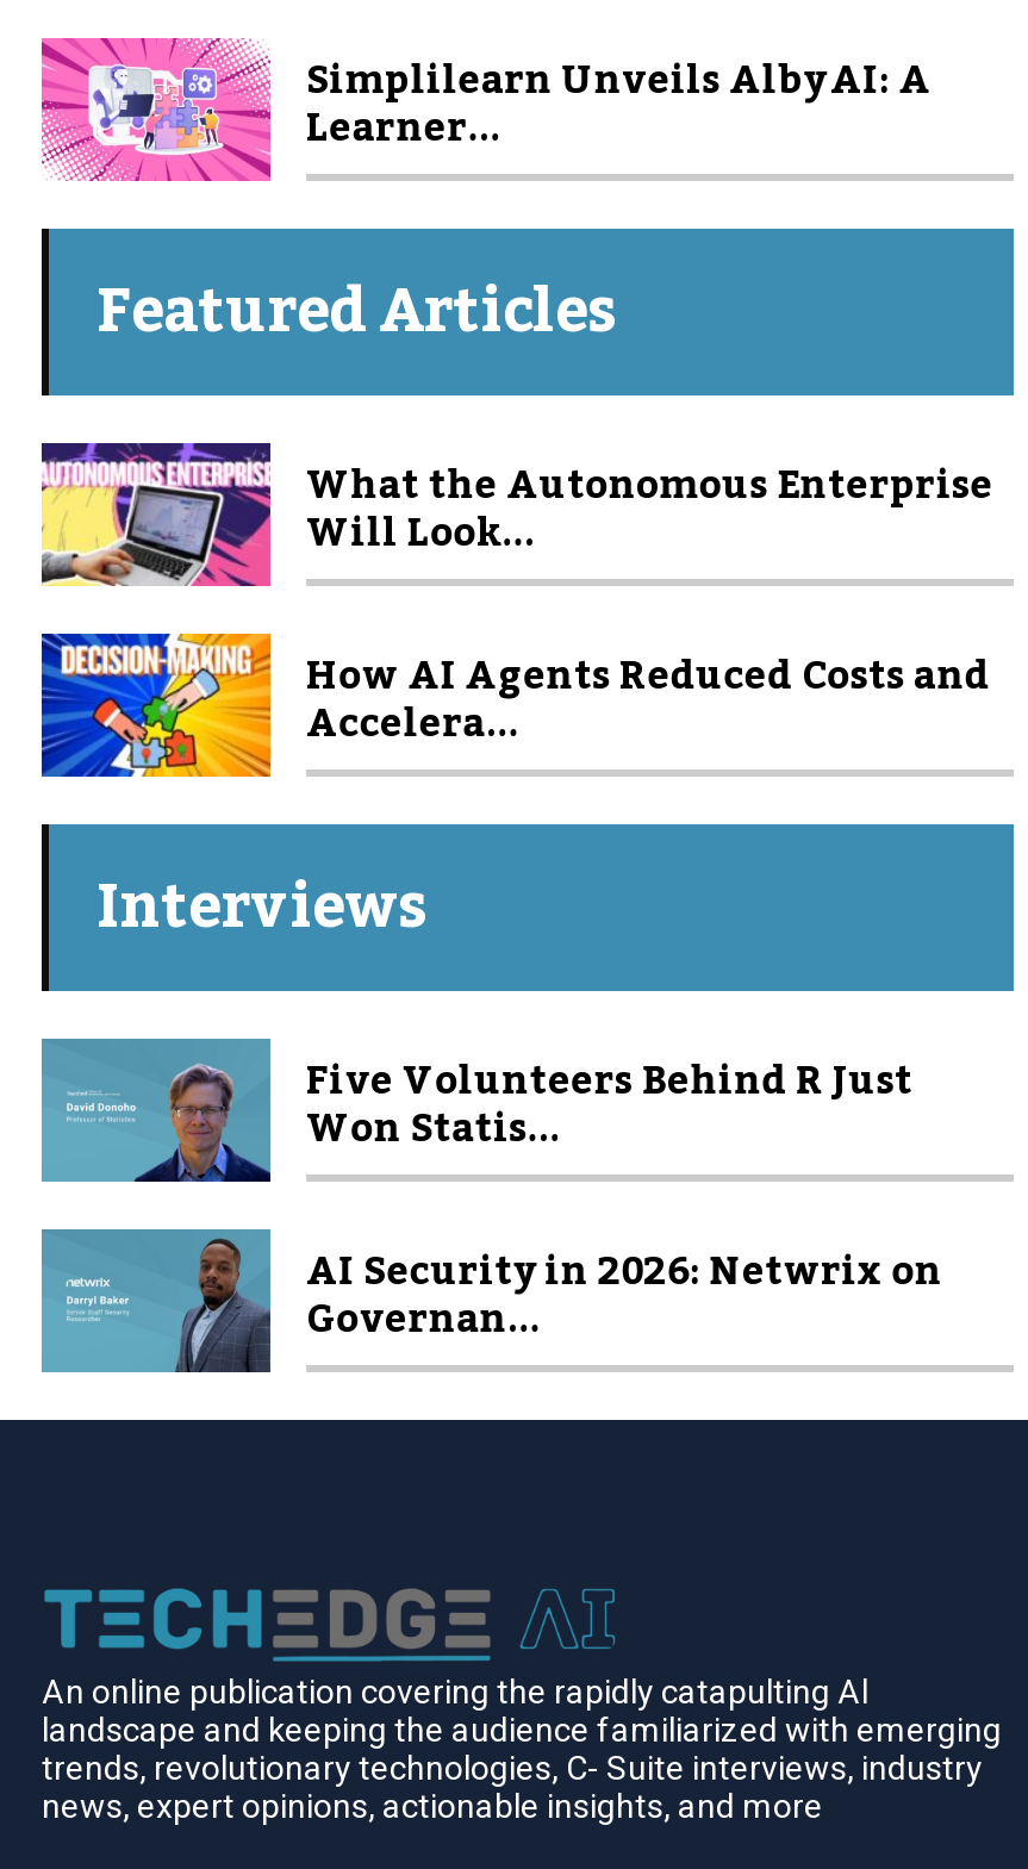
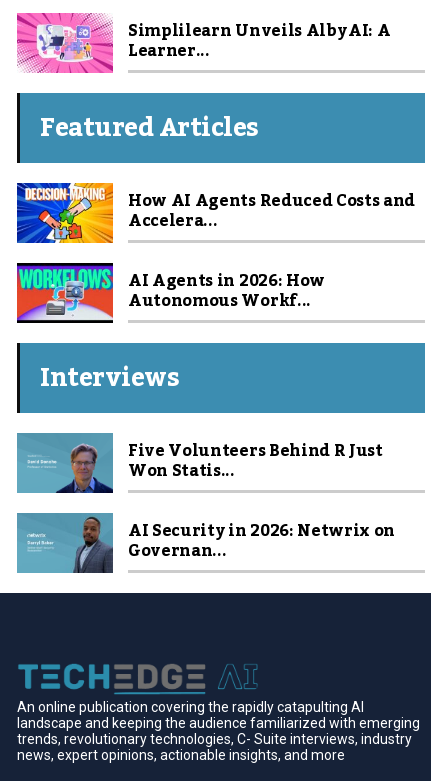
- [image]
- What the Autonomous Enterprise
- Will Look...

moved up: [image] | How AI Agents Reduced Costs and | Accelera...

+ [image]
+ AI Agents in 2026: How
+ Autonomous Workf...
